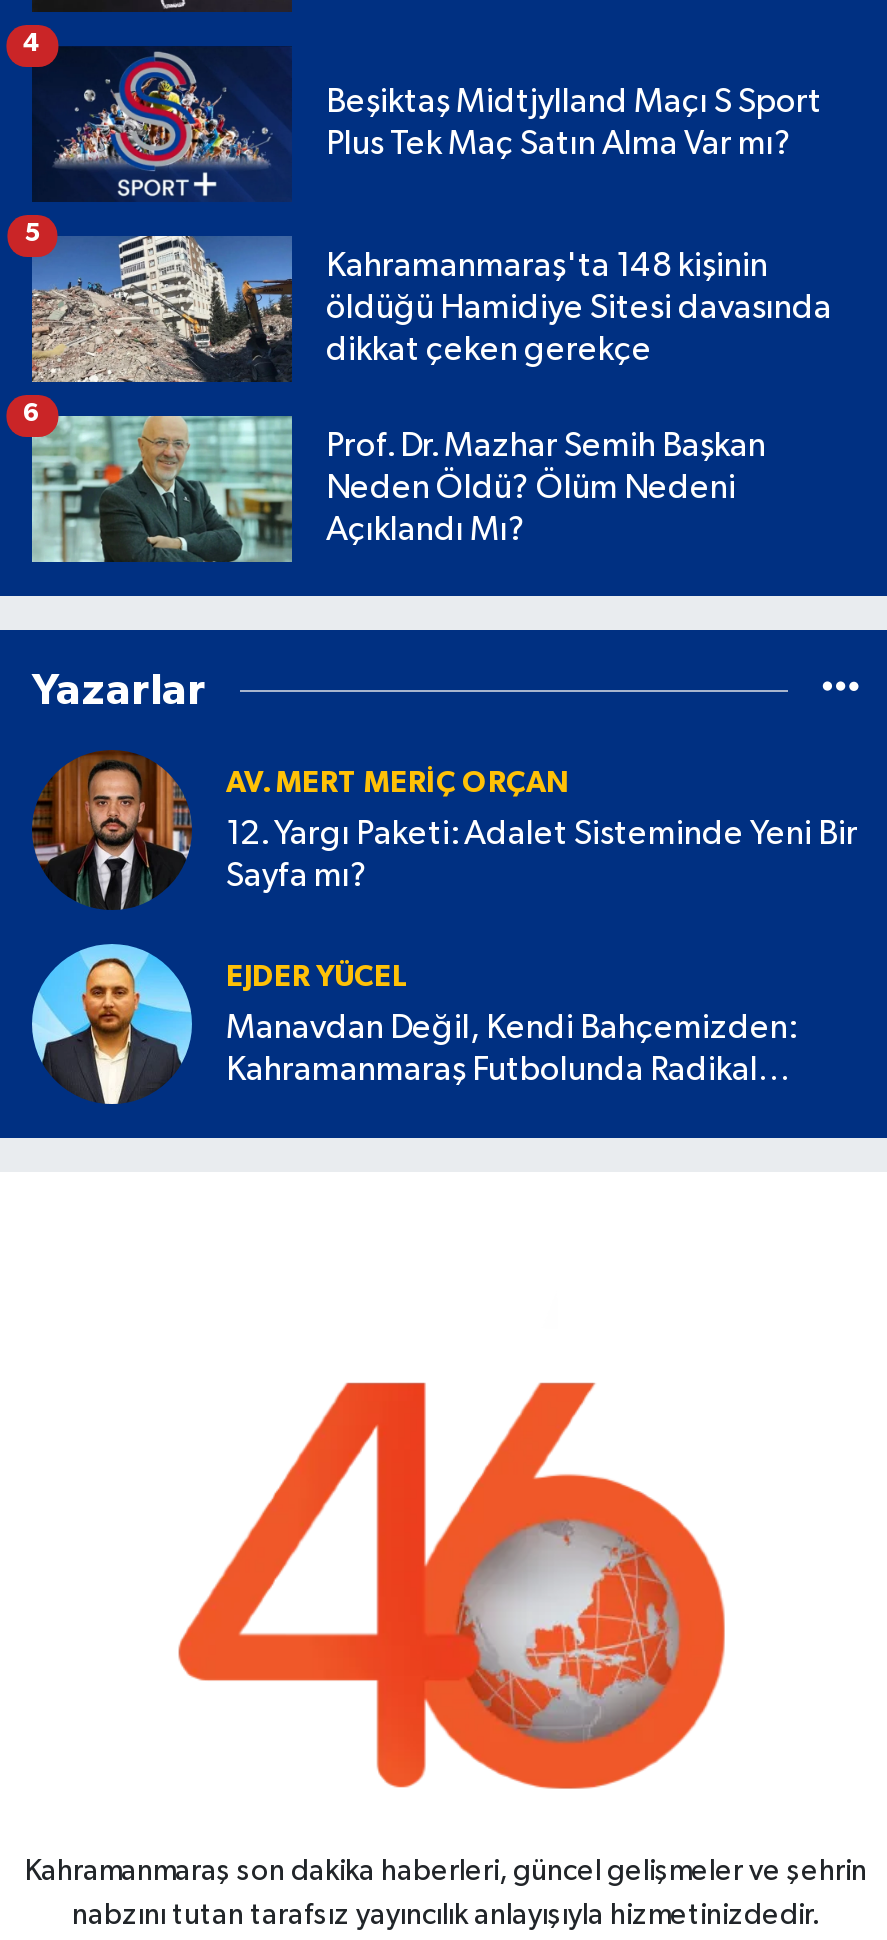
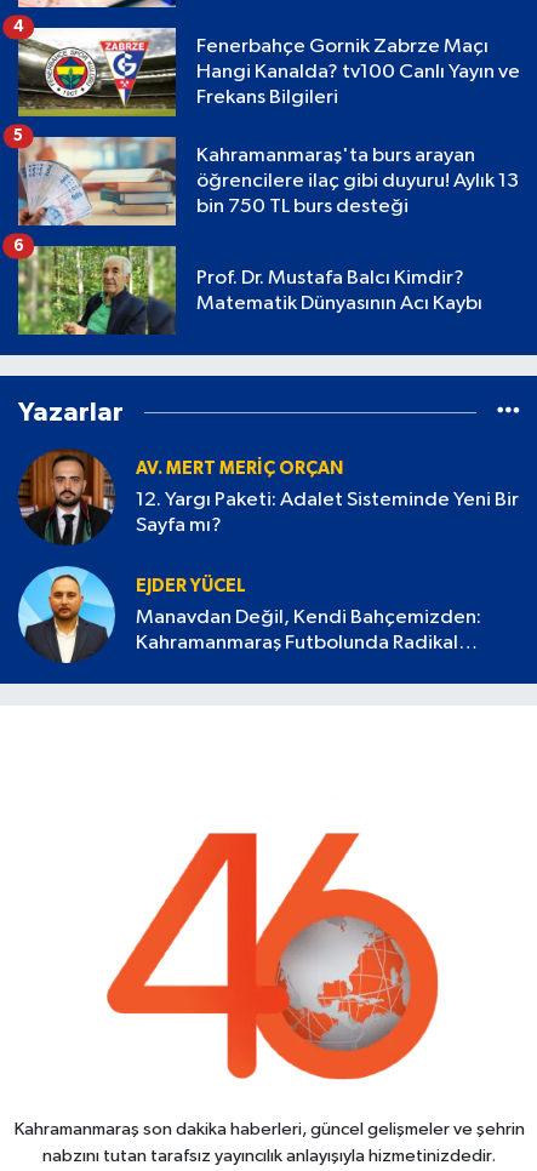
- [image]
- Beşiktaş Midtjylland Maçı S Sport
- Plus Tek Maç Satın Alma Var mı?
+ [image]
+ Fenerbahçe Gornik Zabrze Maçı
+ Hangi Kanalda? tv100 Canlı Yayın ve
+ Frekans Bilgileri

- [image]
- Kahramanmaraş'ta 148 kişinin
- öldüğü Hamidiye Sitesi davasında
- dikkat çeken gerekçe
+ [image]
+ Kahramanmaraş'ta burs arayan
+ öğrencilere ilaç gibi duyuru! Aylık 13
+ bin 750 TL burs desteği

- [image]
- Prof. Dr. Mazhar Semih Başkan
- Neden Öldü? Ölüm Nedeni
- Açıklandı Mı?
+ [image]
+ Prof. Dr. Mustafa Balcı Kimdir?
+ Matematik Dünyasının Acı Kaybı
